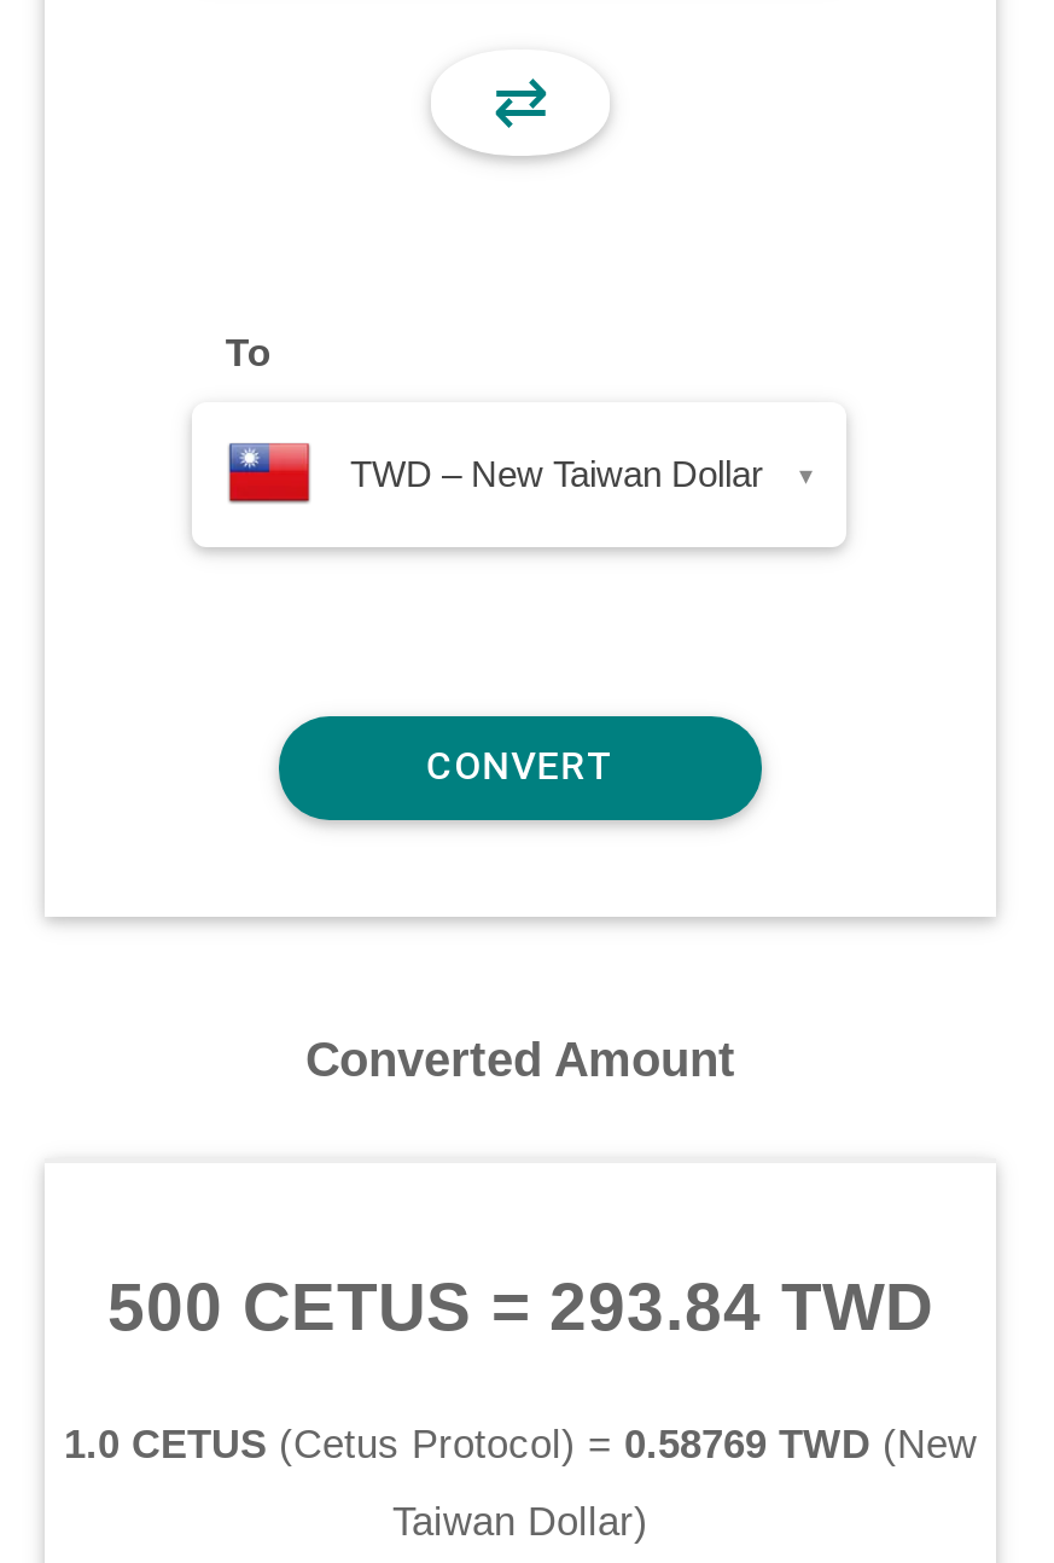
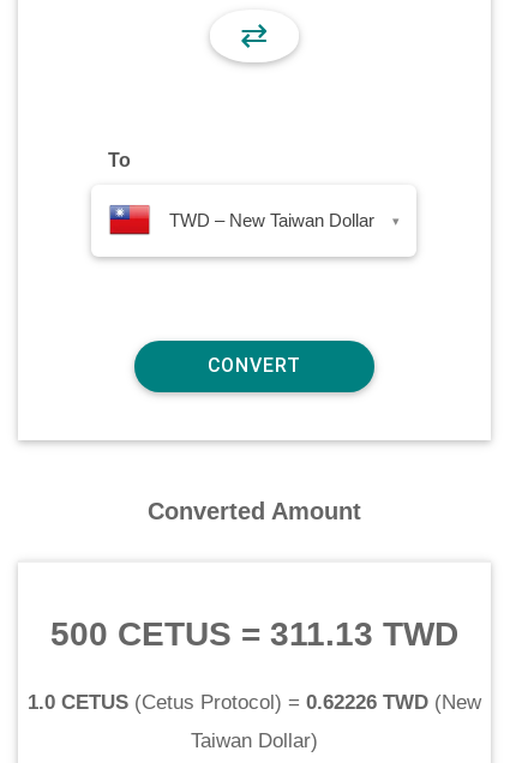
- 500 CETUS = 293.84 TWD
+ 500 CETUS = 311.13 TWD

- 1.0 CETUS (Cetus Protocol) = 0.58769 TWD (New
+ 1.0 CETUS (Cetus Protocol) = 0.62226 TWD (New
